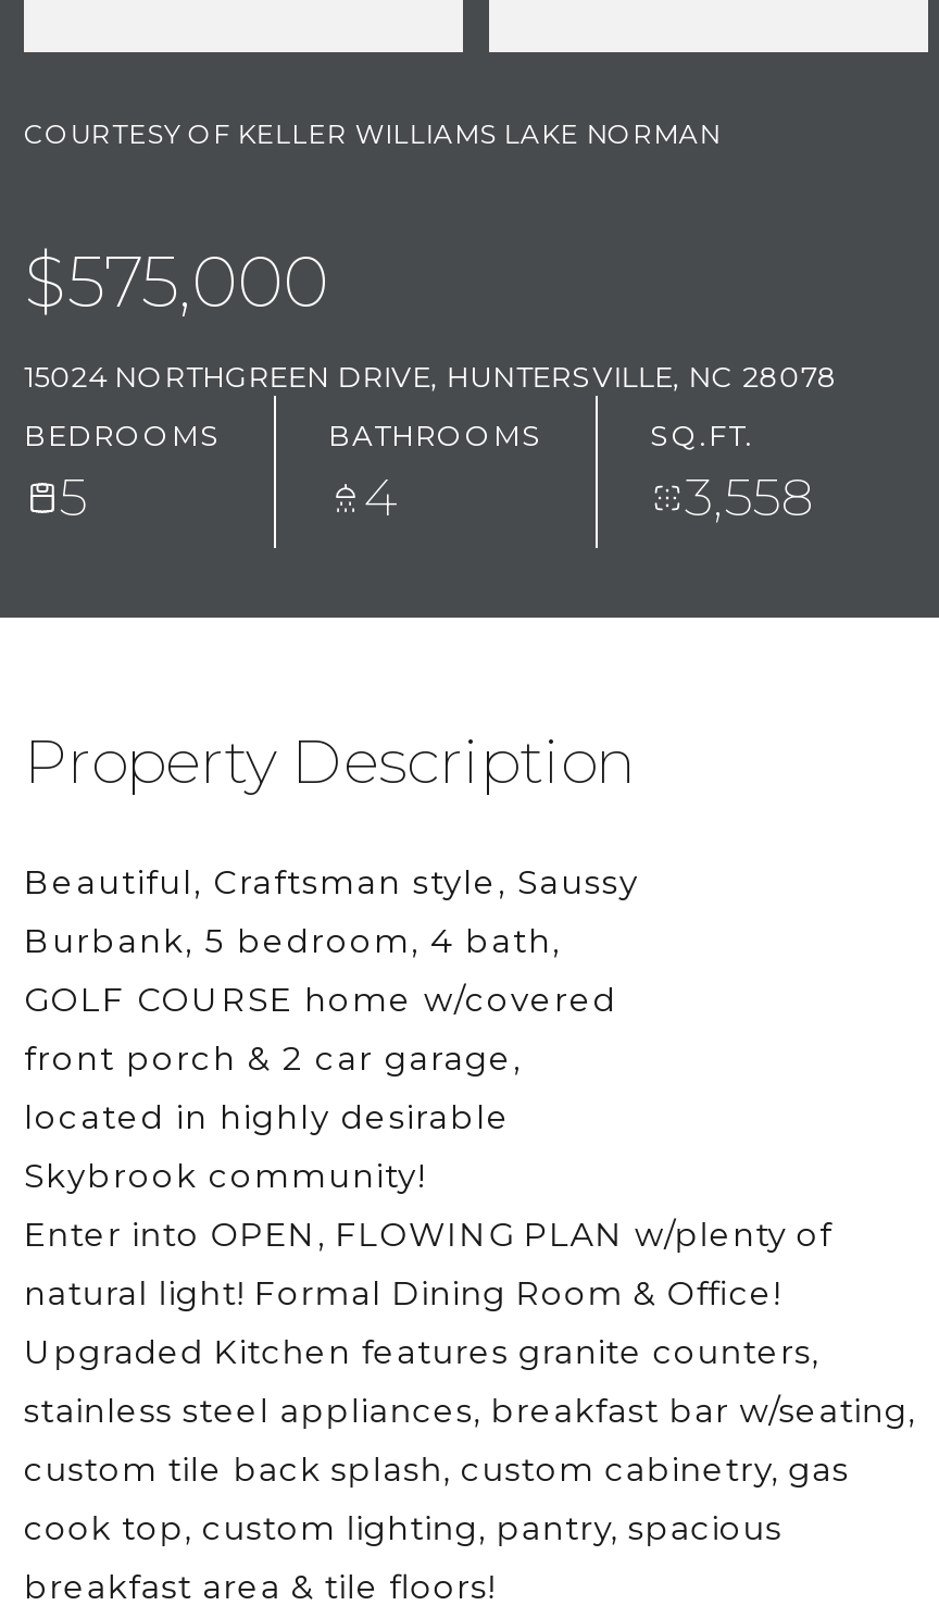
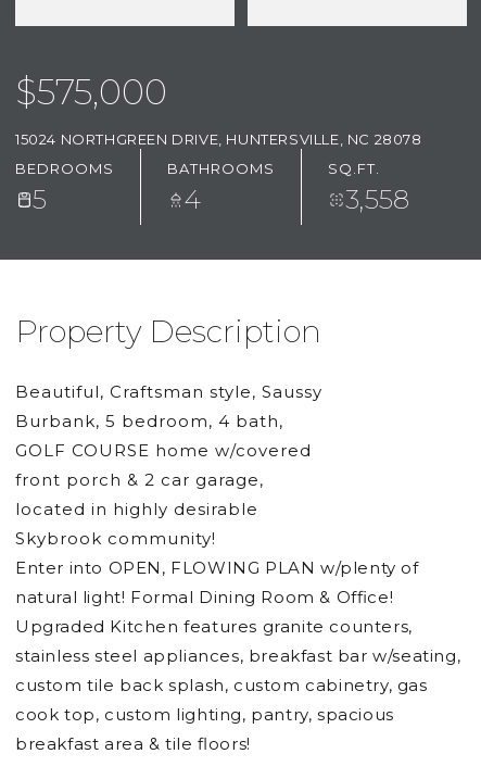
- COURTESY OF KELLER WILLIAMS LAKE NORMAN
